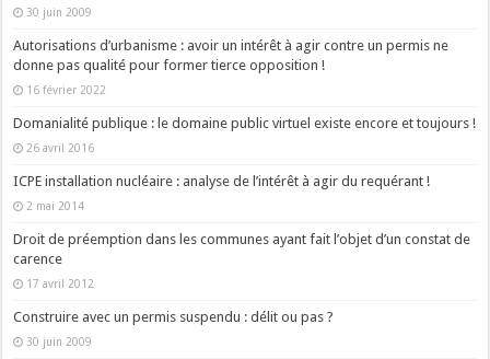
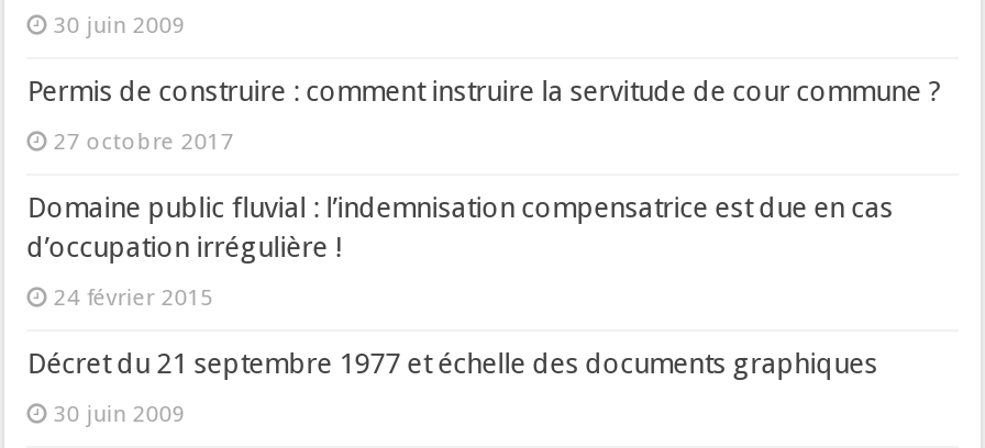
- Autorisations d’urbanisme : avoir un intérêt à agir contre un permis ne
- donne pas qualité pour former tierce opposition !
- 16 février 2022
- Domanialité publique : le domaine public virtuel existe encore et toujours !
- 26 avril 2016
- ICPE installation nucléaire : analyse de l’intérêt à agir du requérant !
- 2 mai 2014
- Droit de préemption dans les communes ayant fait l’objet d’un constat de
- carence
- 17 avril 2012
- Construire avec un permis suspendu : délit ou pas ?
+ Permis de construire : comment instruire la servitude de cour commune ?
+ 27 octobre 2017
+ Domaine public fluvial : l’indemnisation compensatrice est due en cas
+ d’occupation irrégulière !
+ 24 février 2015
+ Décret du 21 septembre 1977 et échelle des documents graphiques
